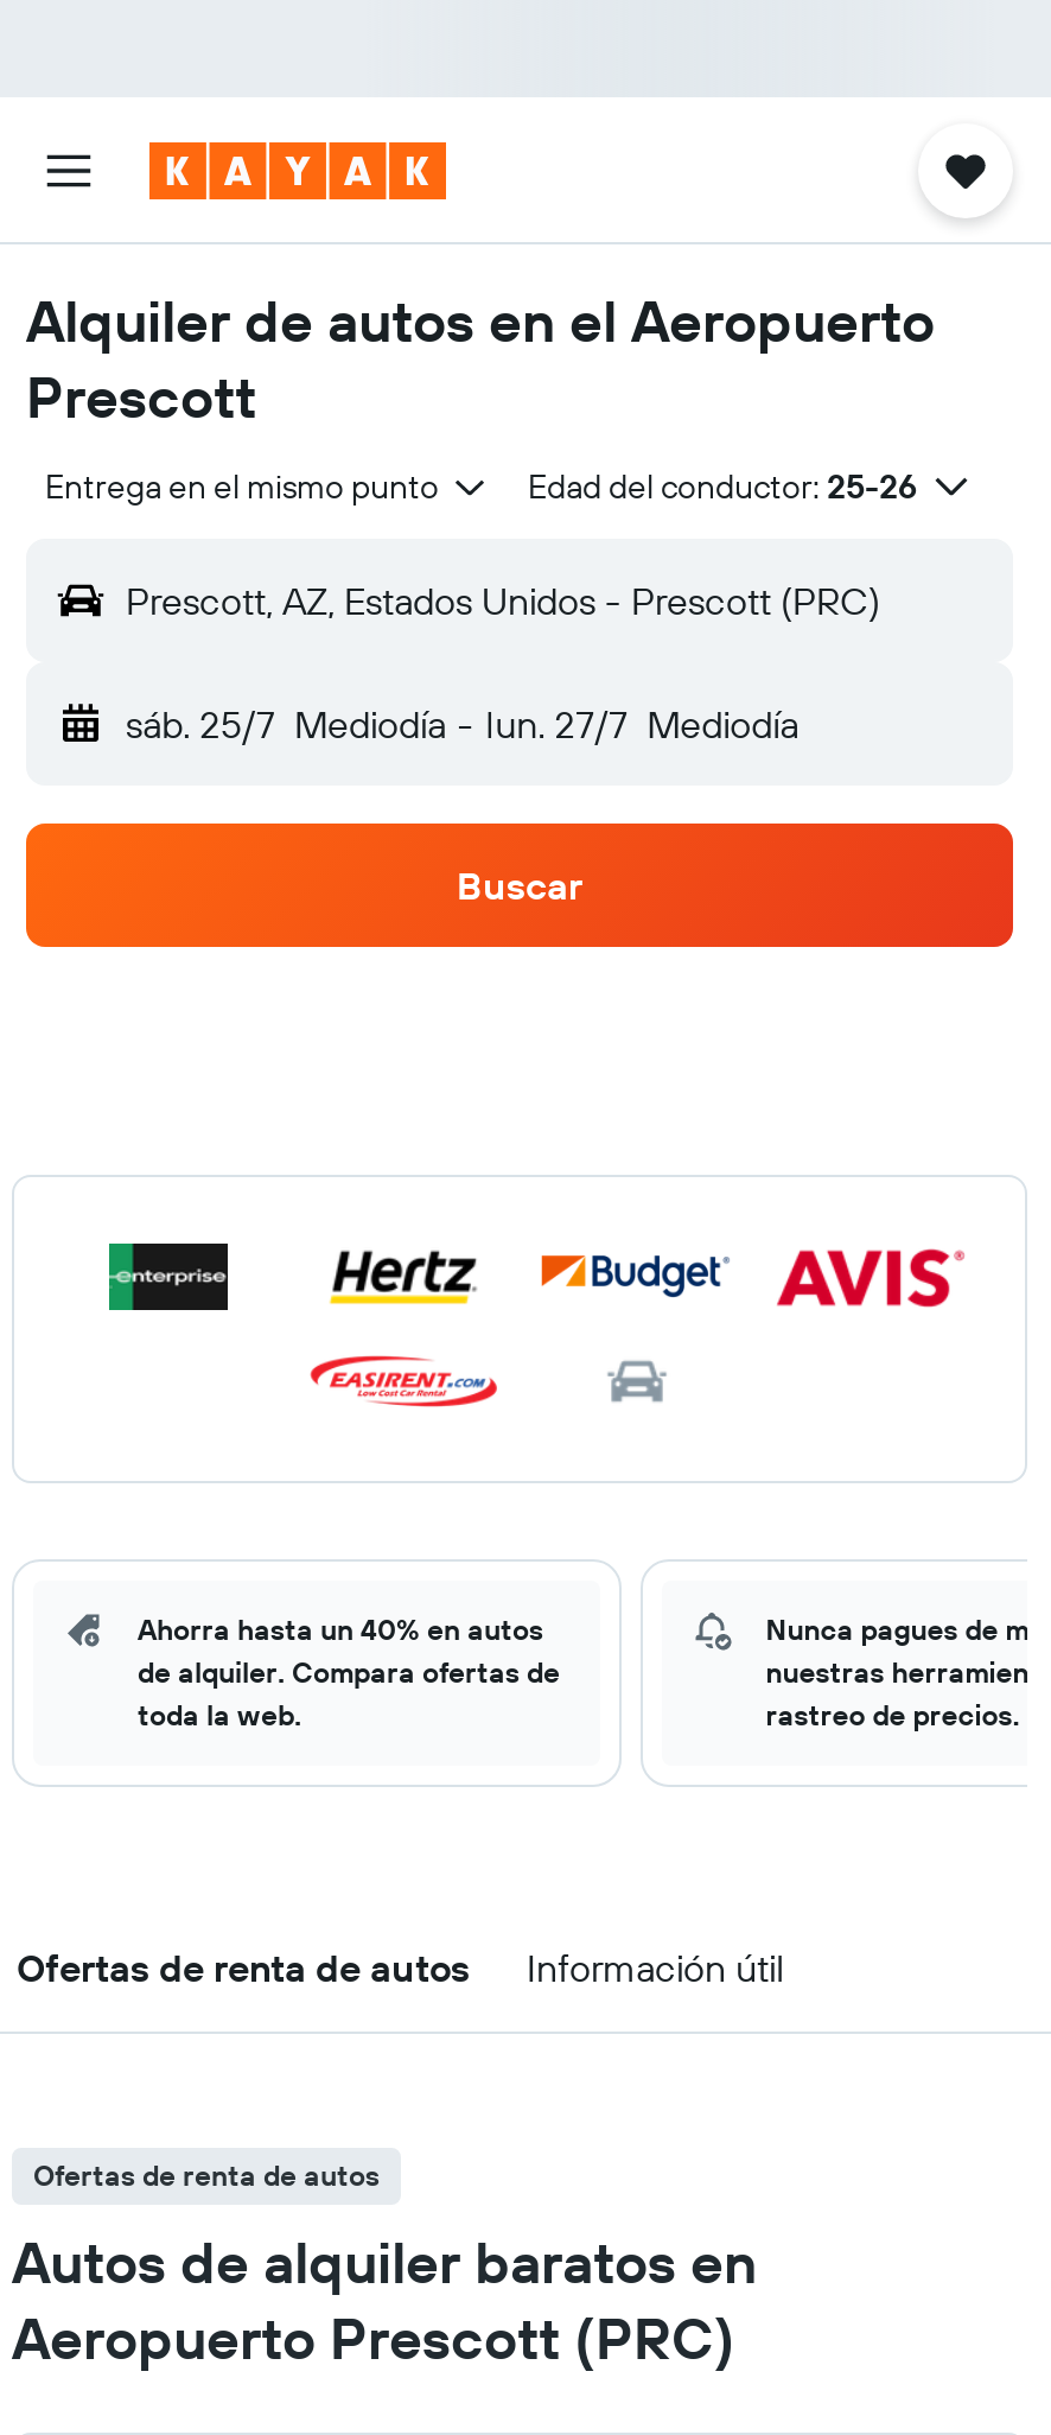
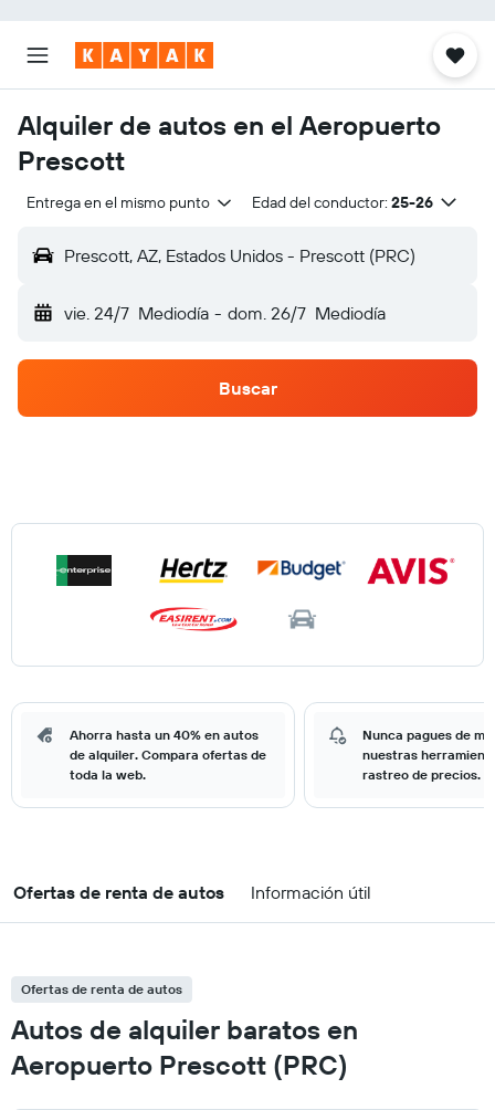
- sáb. 25/7 Mediodía - lun. 27/7 Mediodía
+ vie. 24/7 Mediodía - dom. 26/7 Mediodía
